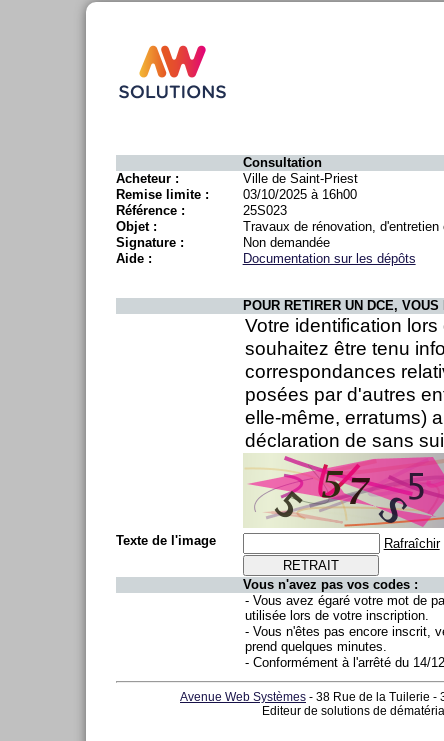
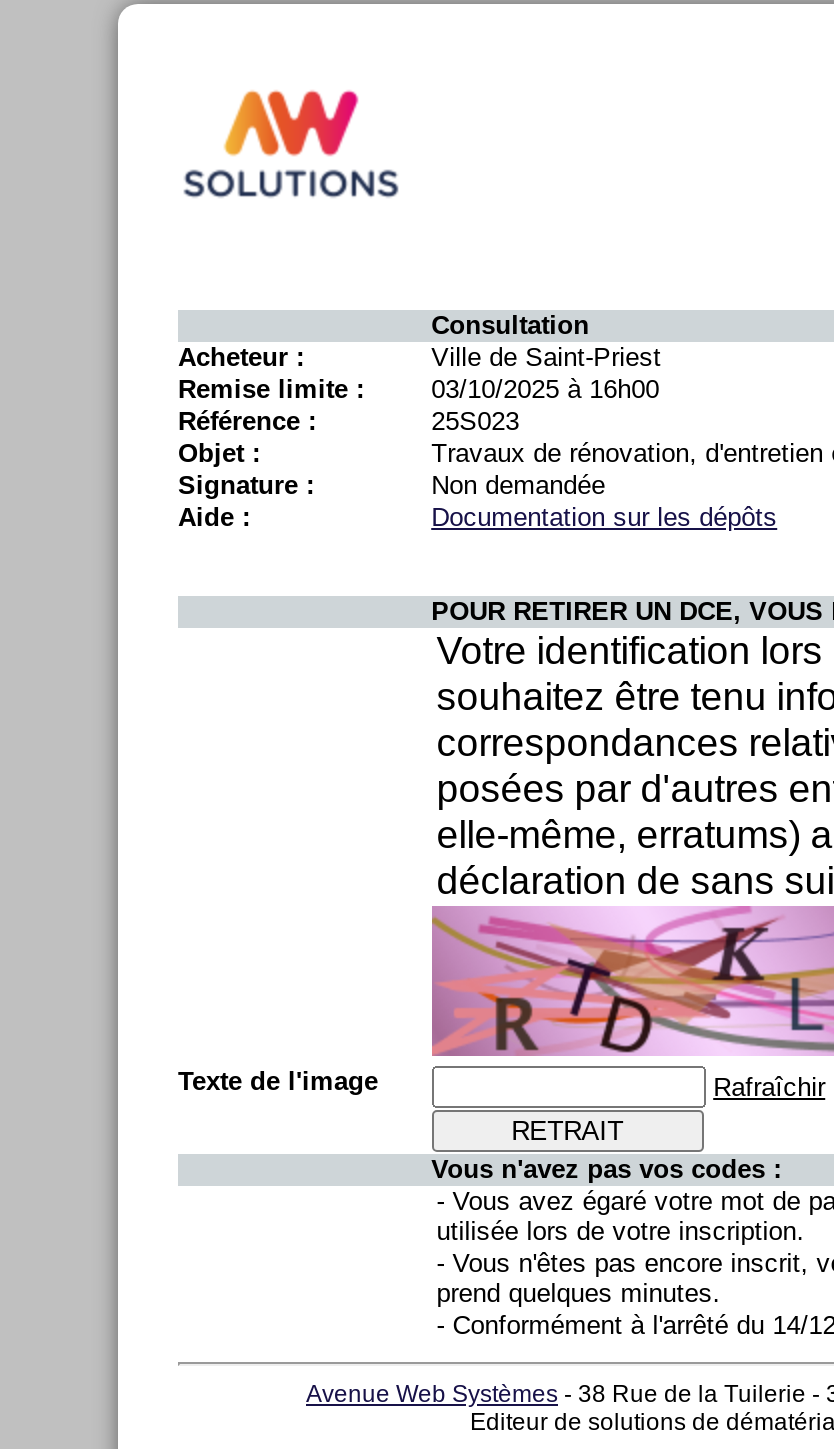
- [image]
+ [image]
